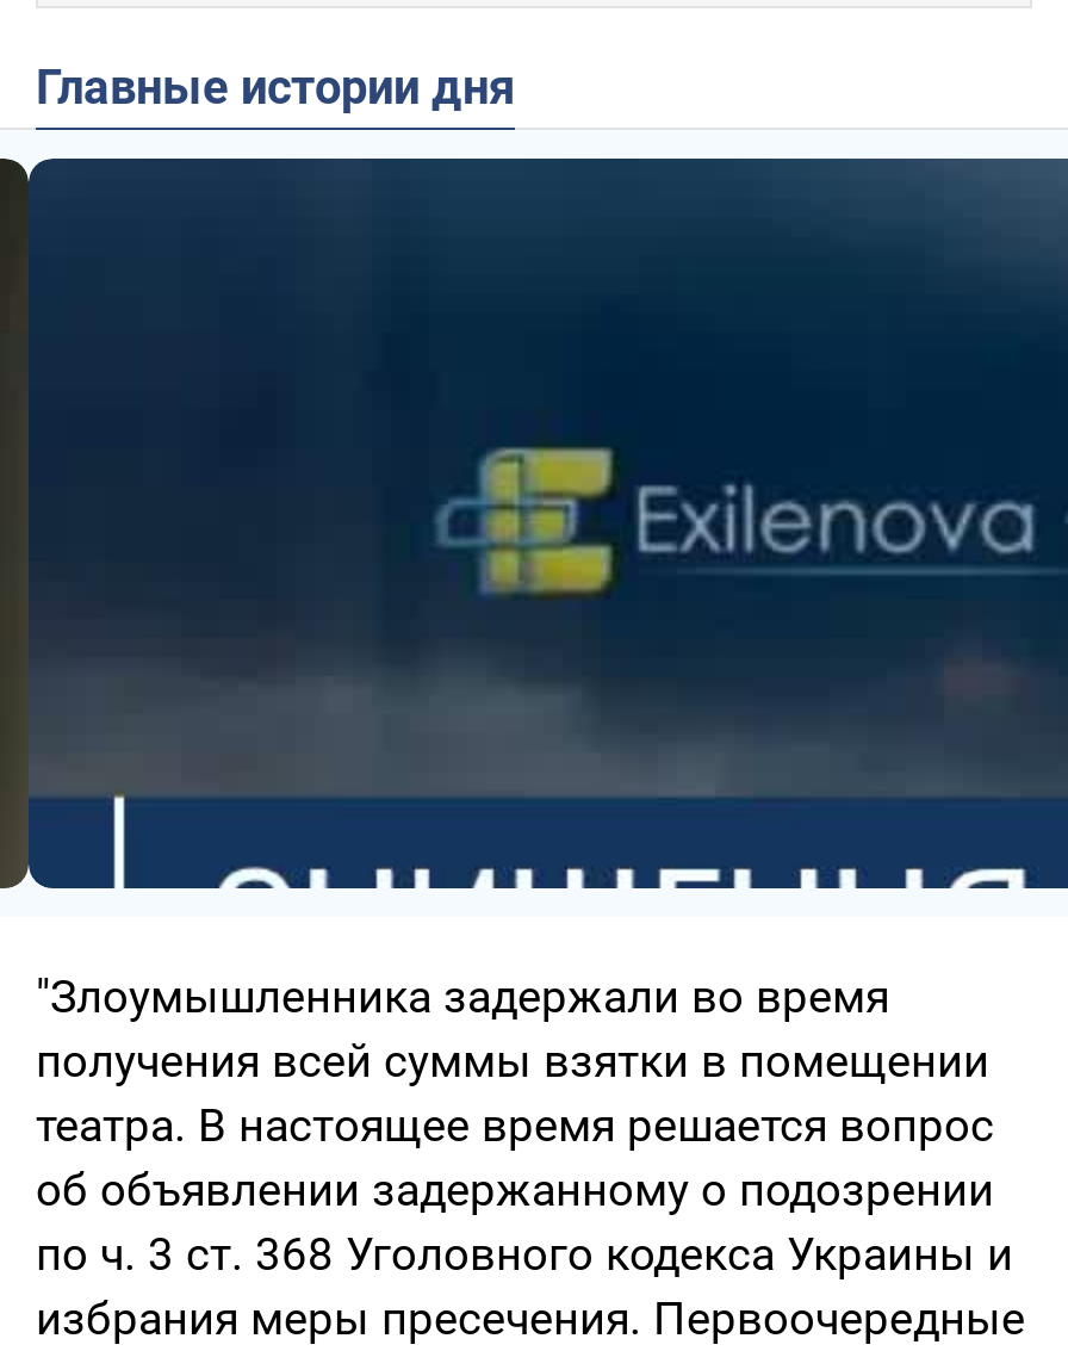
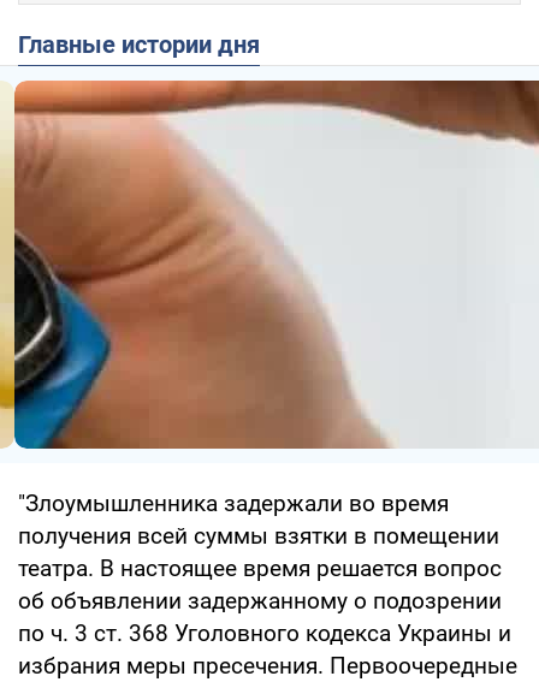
- [image]
+ [image]
